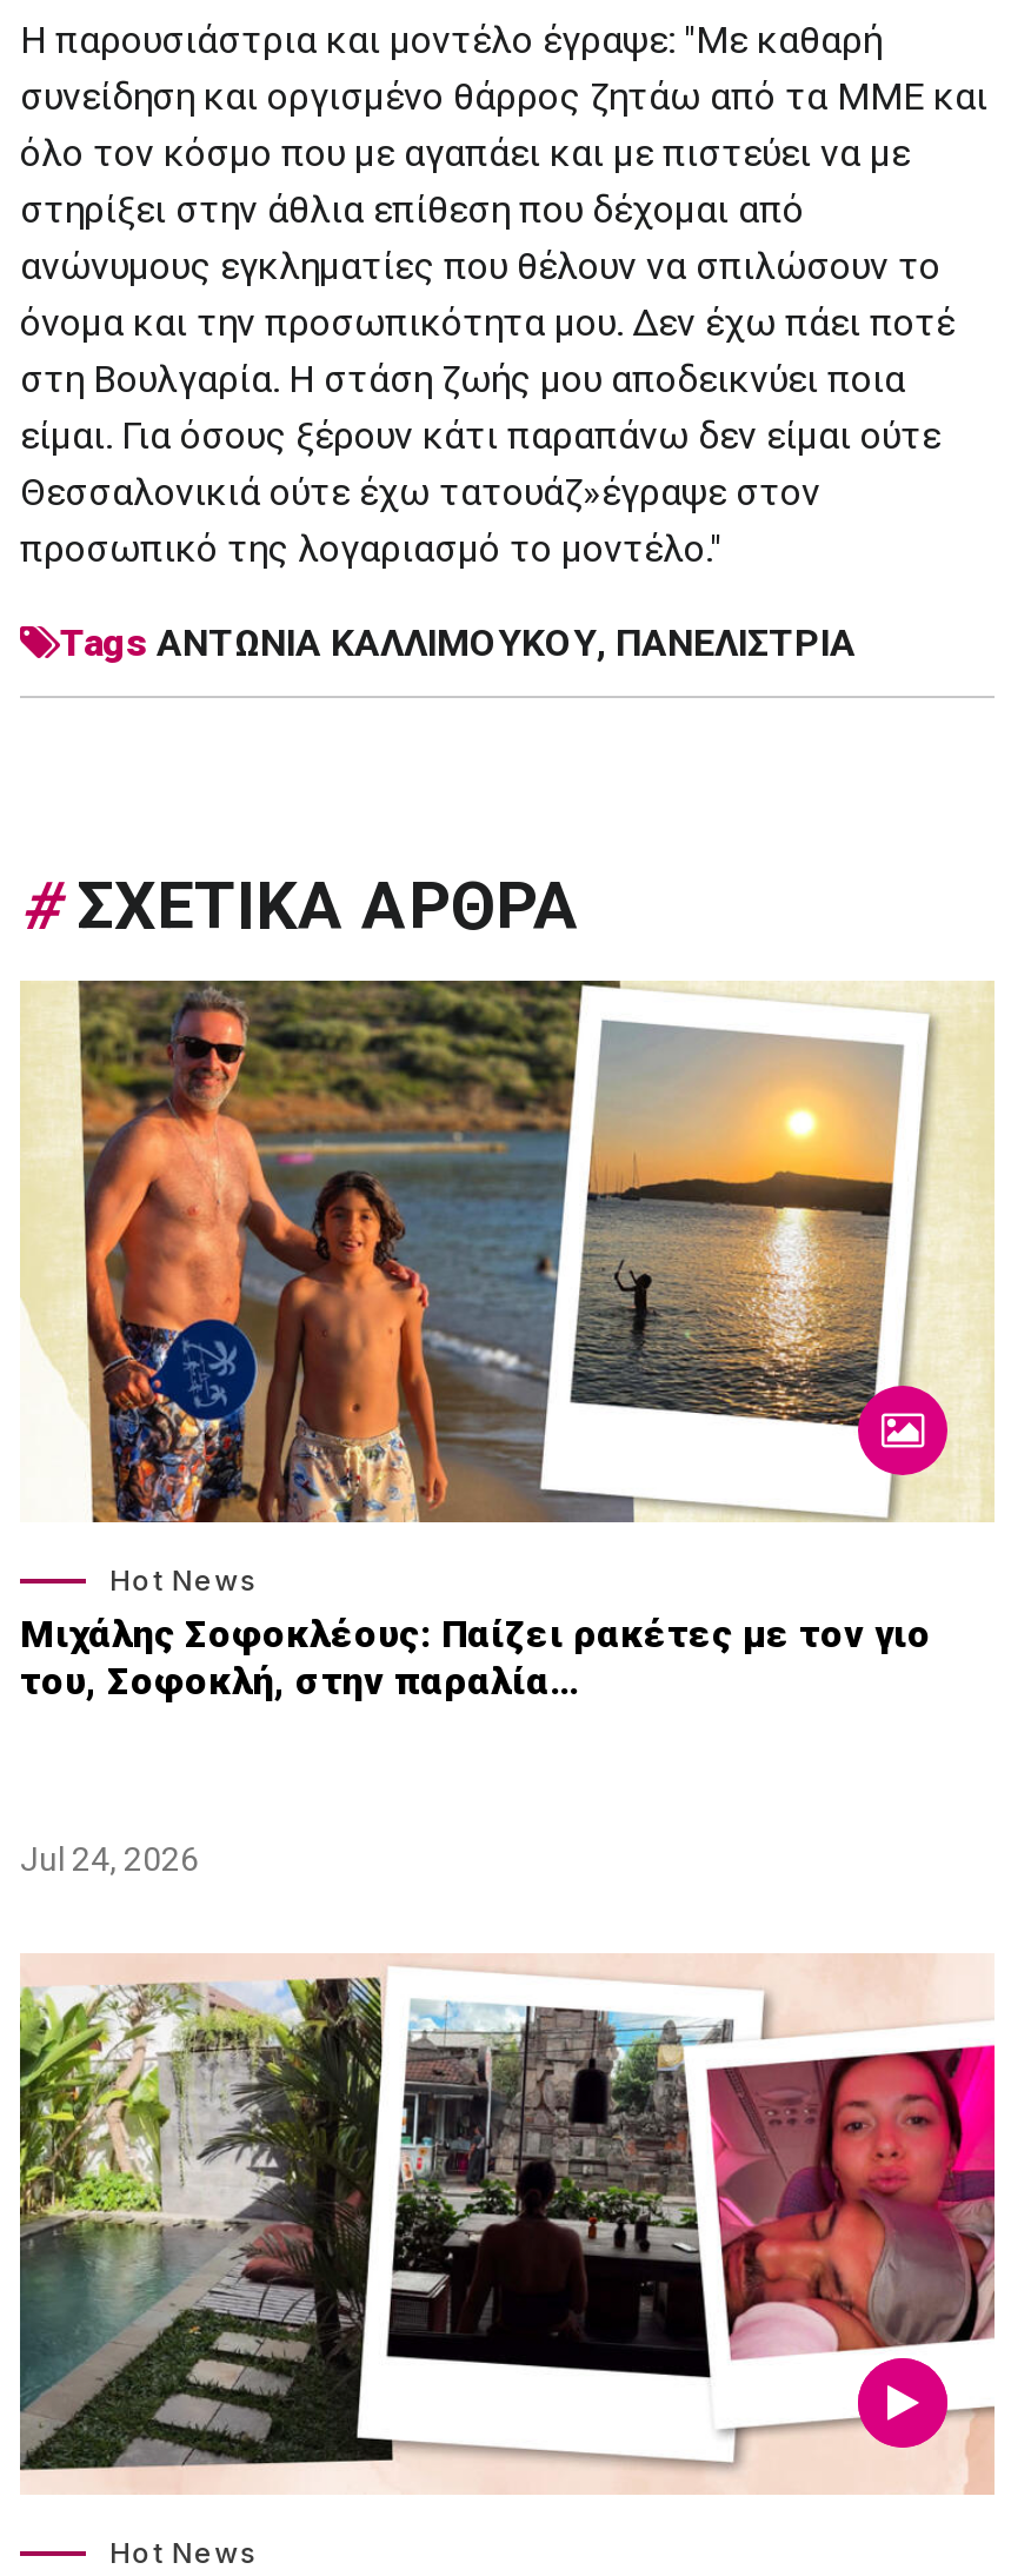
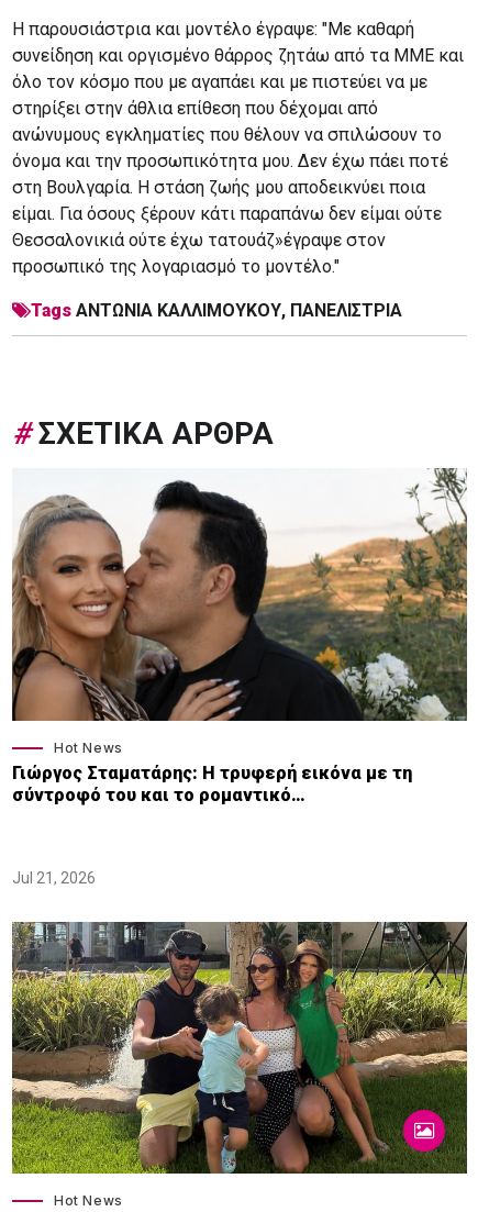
- [image]
- Μιχάλης Σοφοκλέους: Παίζει ρακέτες με τον γιο
- του, Σοφοκλή, στην παραλία…
+ [image]
+ Γιώργος Σταματάρης: Η τρυφερή εικόνα με τη
+ σύντροφό του και το ρομαντικό…

- Jul 24, 2026
+ Jul 21, 2026

- [image]
+ [image]
